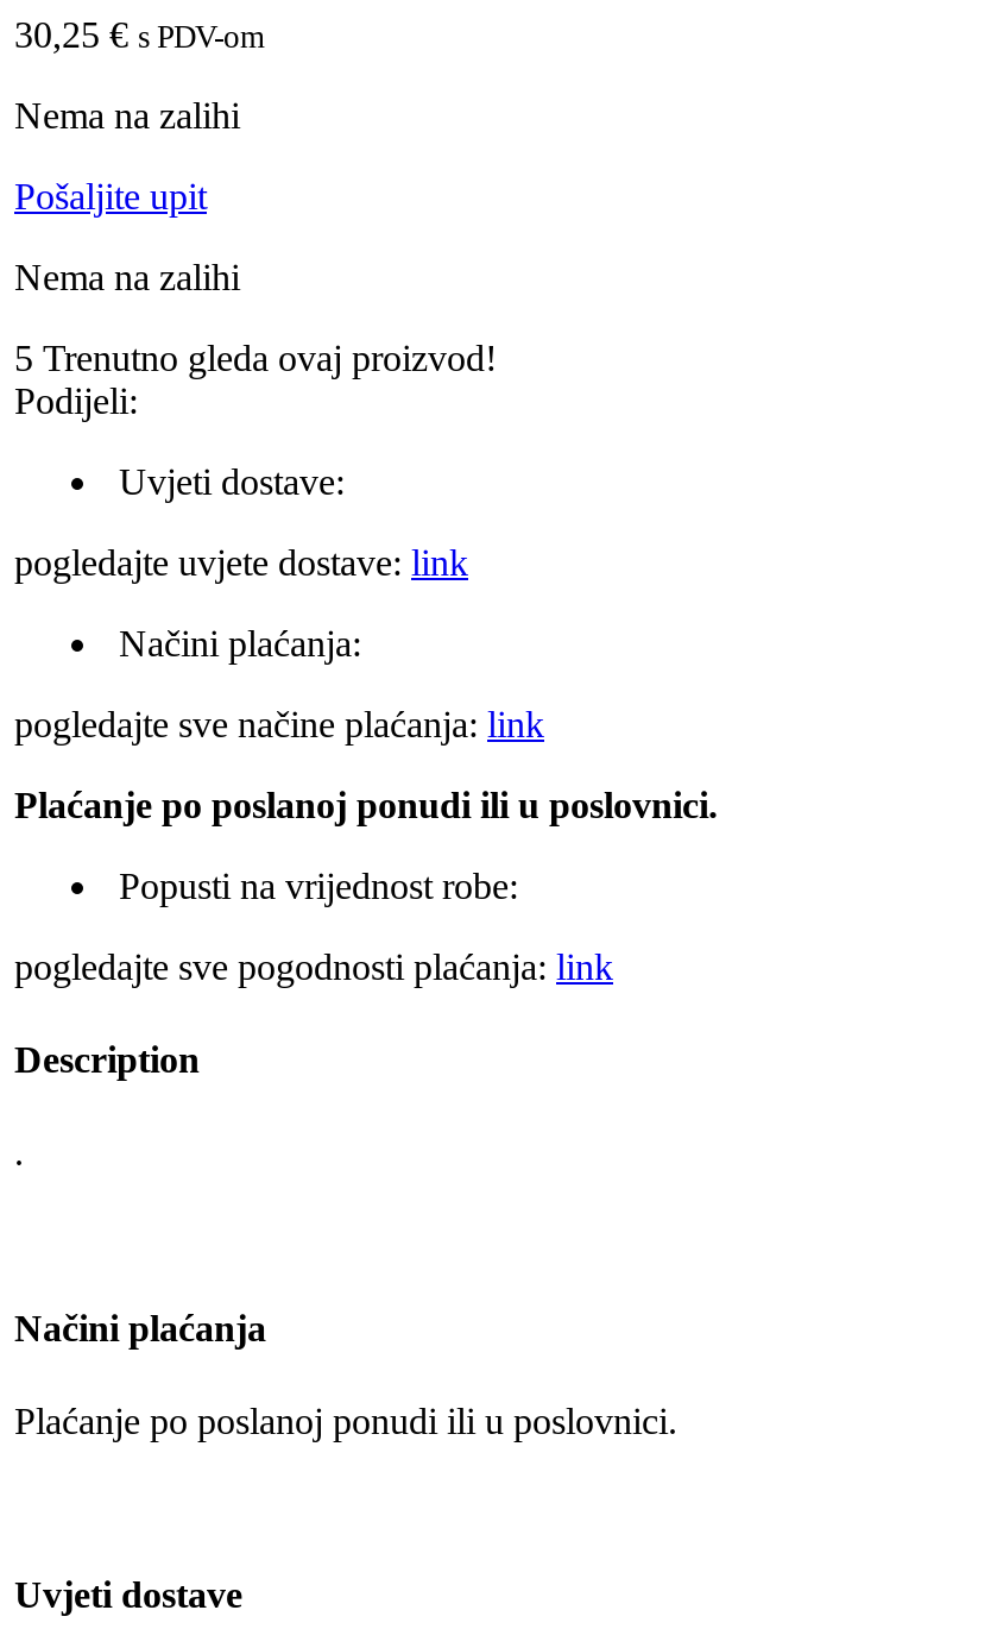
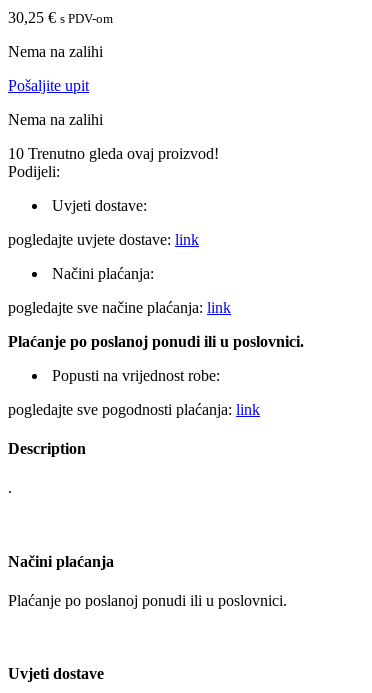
- 5 Trenutno gleda ovaj proizvod!
+ 10 Trenutno gleda ovaj proizvod!
